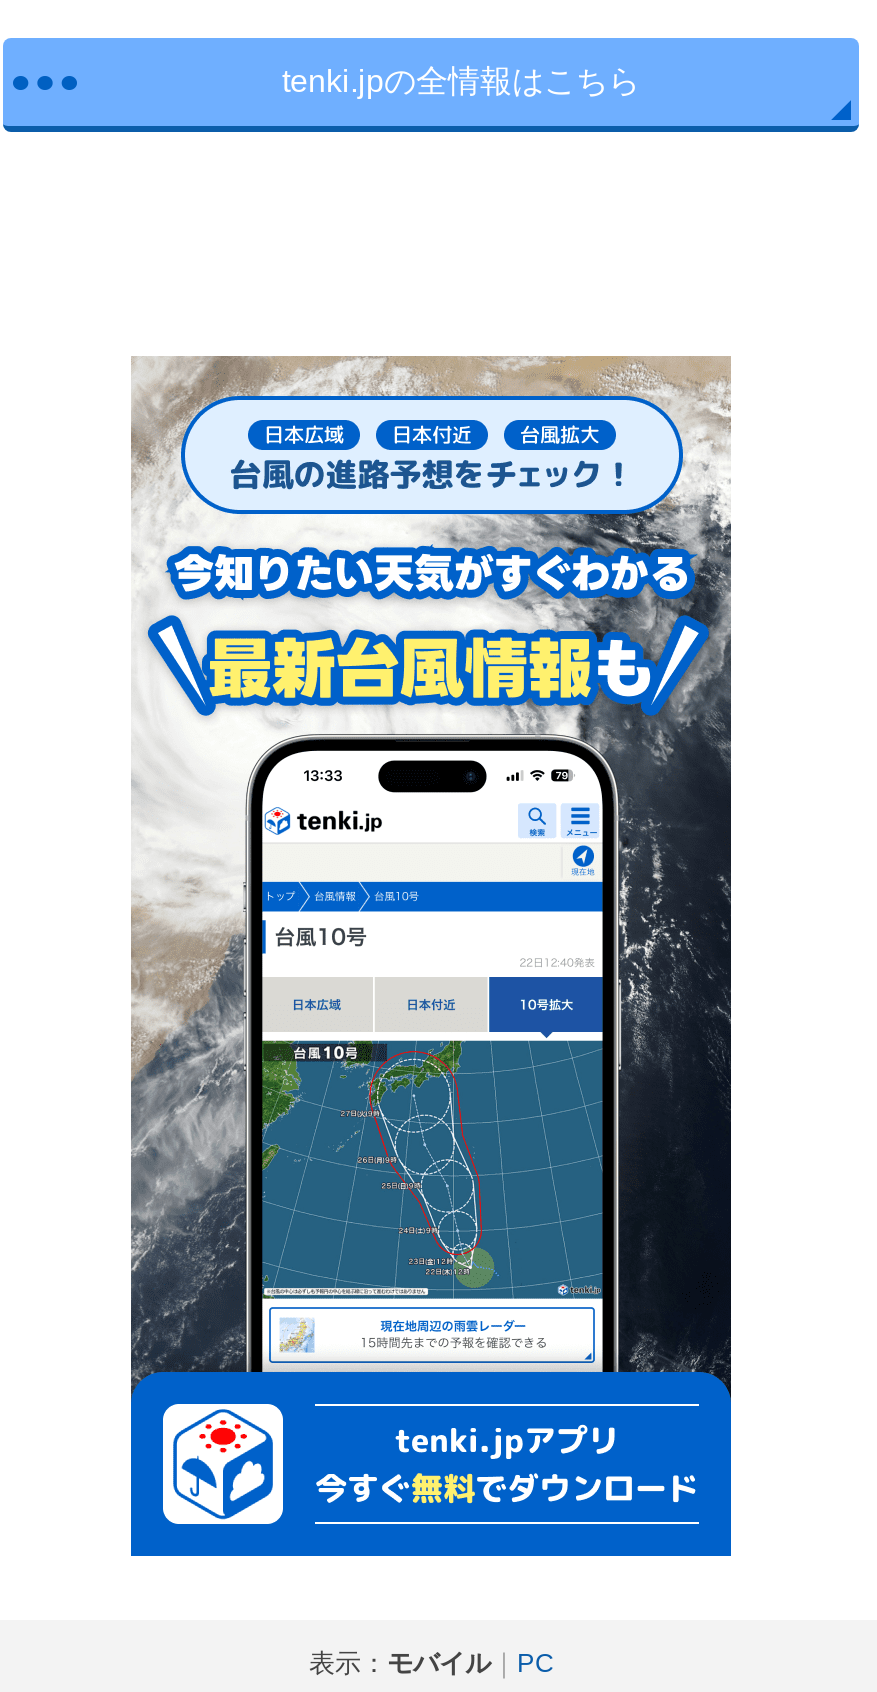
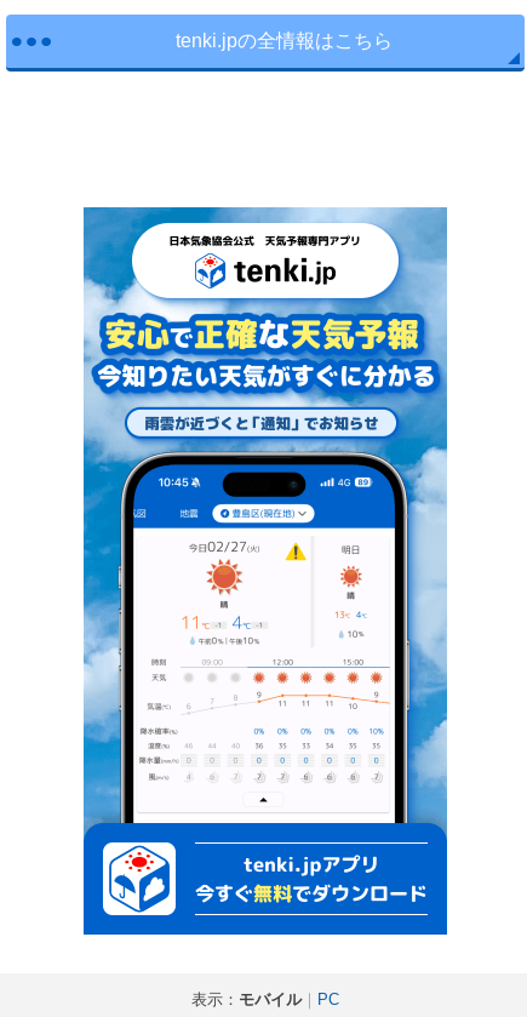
- [image]
+ [image]
